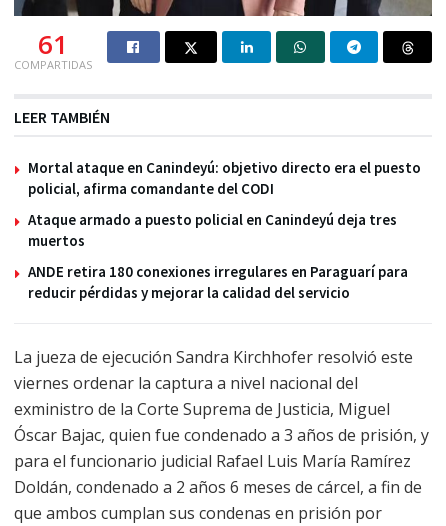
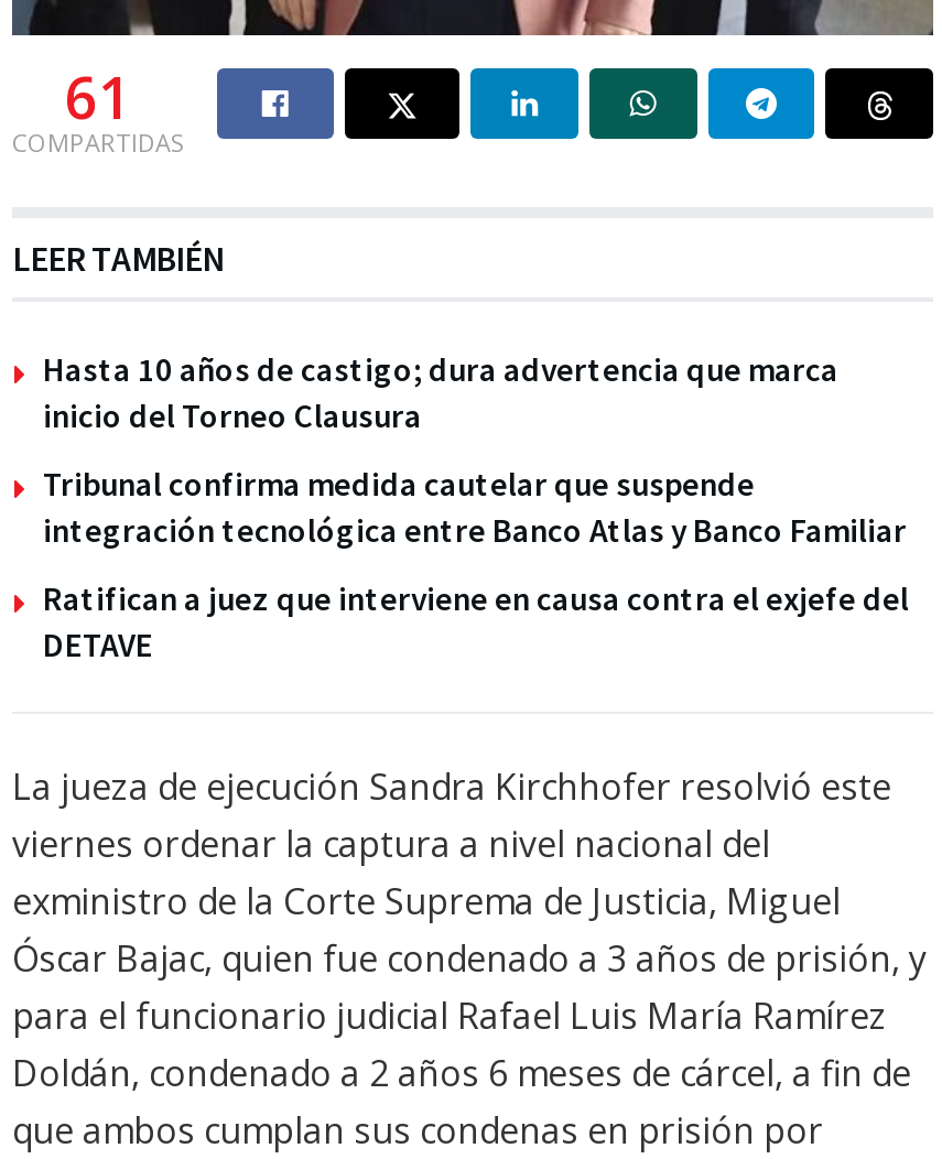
- Mortal ataque en Canindeyú: objetivo directo era el puesto
- policial, afirma comandante del CODI
+ Hasta 10 años de castigo; dura advertencia que marca
+ inicio del Torneo Clausura

- Ataque armado a puesto policial en Canindeyú deja tres
- muertos
+ Tribunal confirma medida cautelar que suspende
+ integración tecnológica entre Banco Atlas y Banco Familiar

- ANDE retira 180 conexiones irregulares en Paraguarí para
- reducir pérdidas y mejorar la calidad del servicio
+ Ratifican a juez que interviene en causa contra el exjefe del
+ DETAVE
